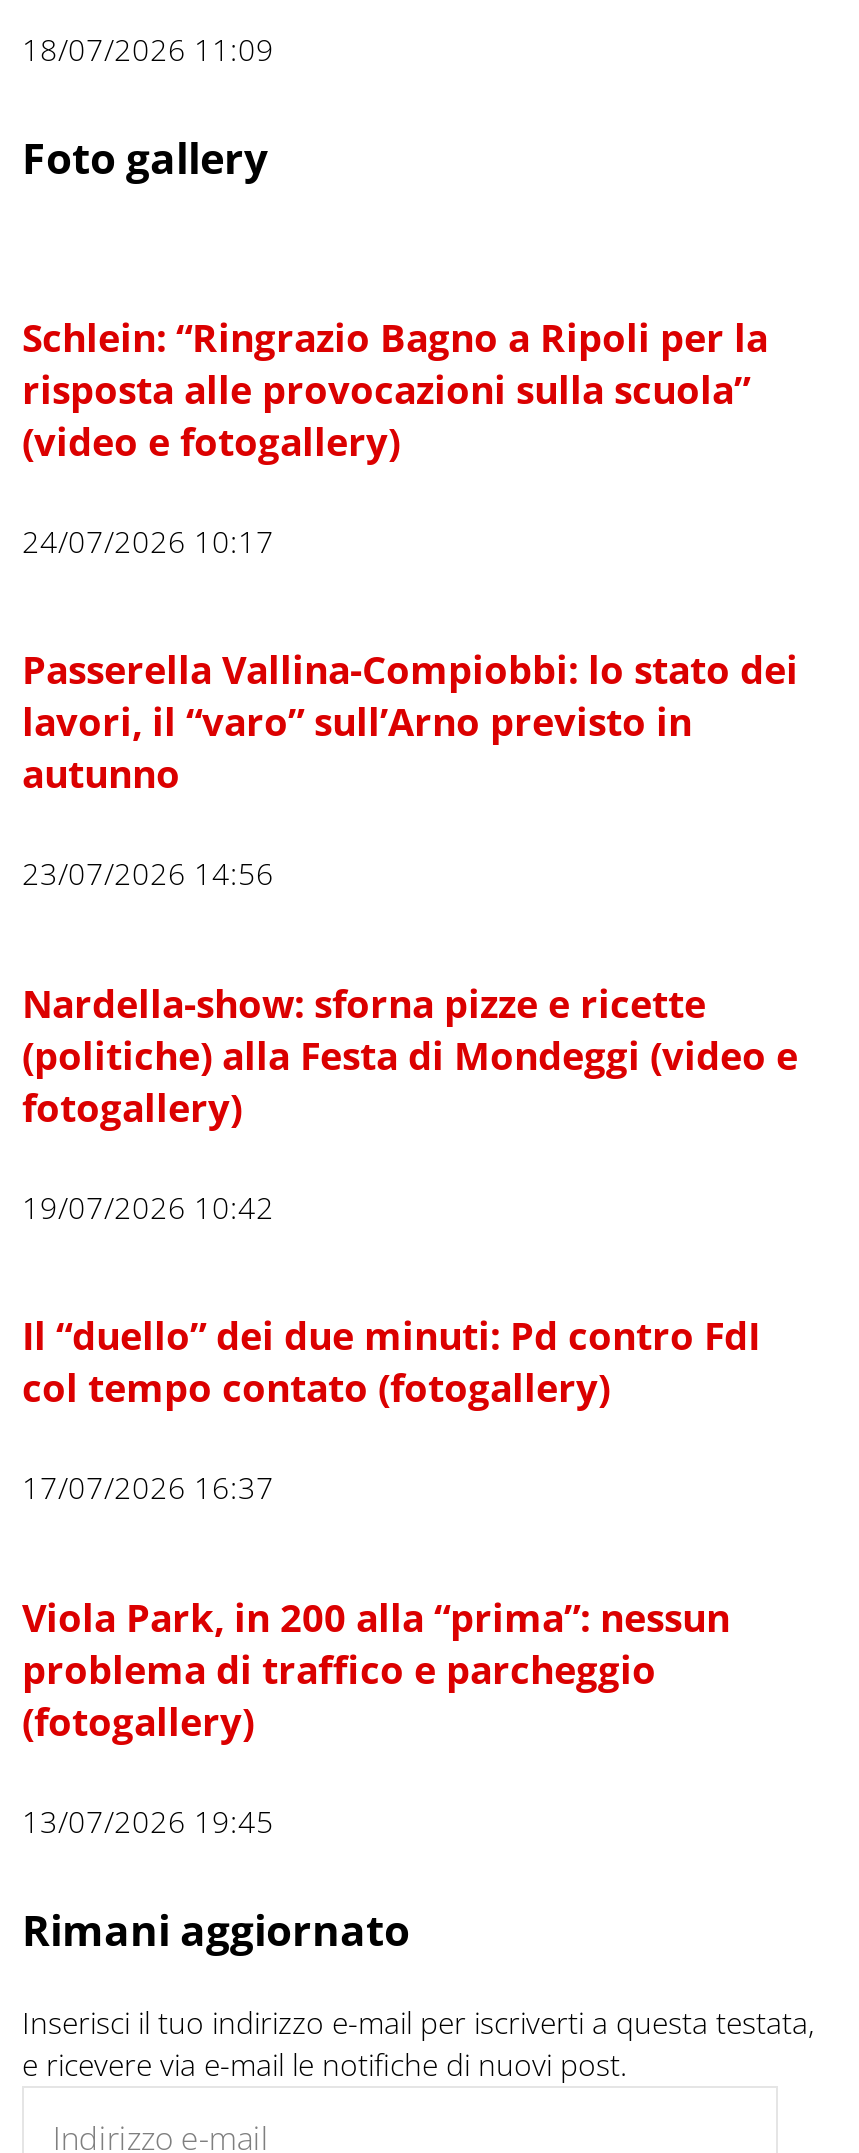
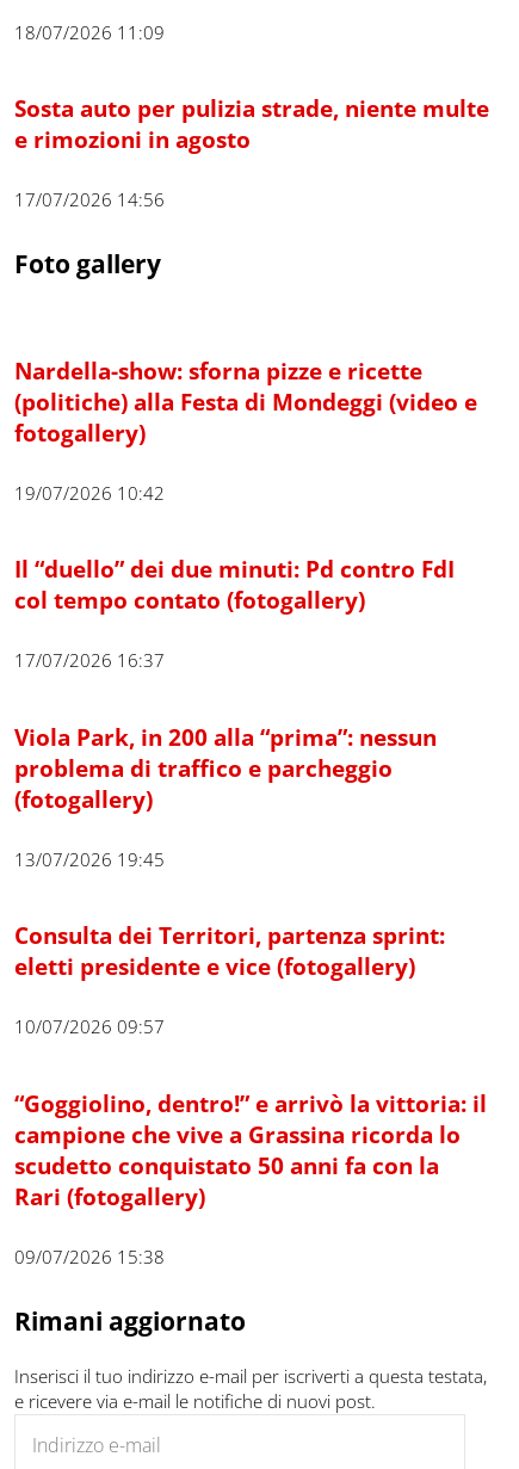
+ Sosta auto per pulizia strade, niente multe
+ e rimozioni in agosto
+ 17/07/2026 14:56

- Schlein: “Ringrazio Bagno a Ripoli per la
- risposta alle provocazioni sulla scuola”
- (video e fotogallery)
- 24/07/2026 10:17
- Passerella Vallina-Compiobbi: lo stato dei
- lavori, il “varo” sull’Arno previsto in
- autunno
- 23/07/2026 14:56

moved up: Nardella-show: sforna pizze e ricette | (politiche) alla Festa di Mondeggi (video e | fotogallery) | ... | (fotogallery) | 13/07/2026 19:45

+ Consulta dei Territori, partenza sprint:
+ eletti presidente e vice (fotogallery)
+ 10/07/2026 09:57
+ “Goggiolino, dentro!” e arrivò la vittoria: il
+ campione che vive a Grassina ricorda lo
+ scudetto conquistato 50 anni fa con la
+ Rari (fotogallery)
+ 09/07/2026 15:38
